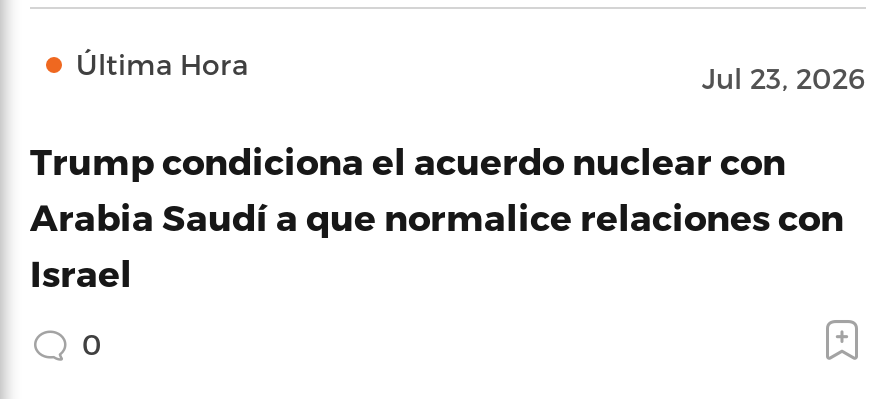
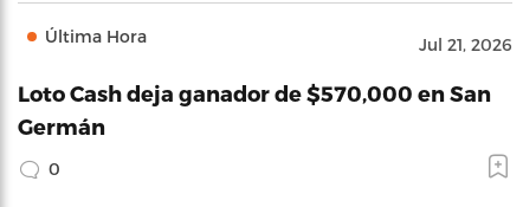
- Jul 23, 2026
+ Jul 21, 2026

- Trump condiciona el acuerdo nuclear con
- Arabia Saudí a que normalice relaciones con
- Israel
+ Loto Cash deja ganador de $570,000 en San
+ Germán
